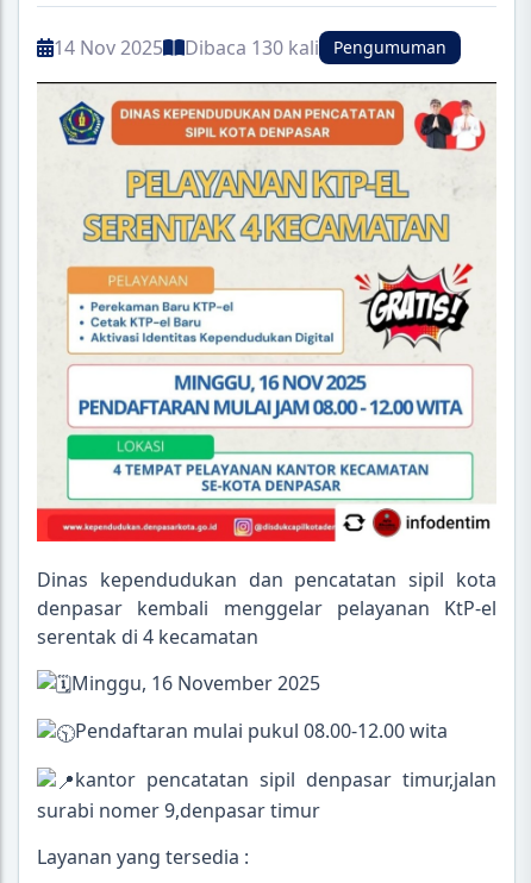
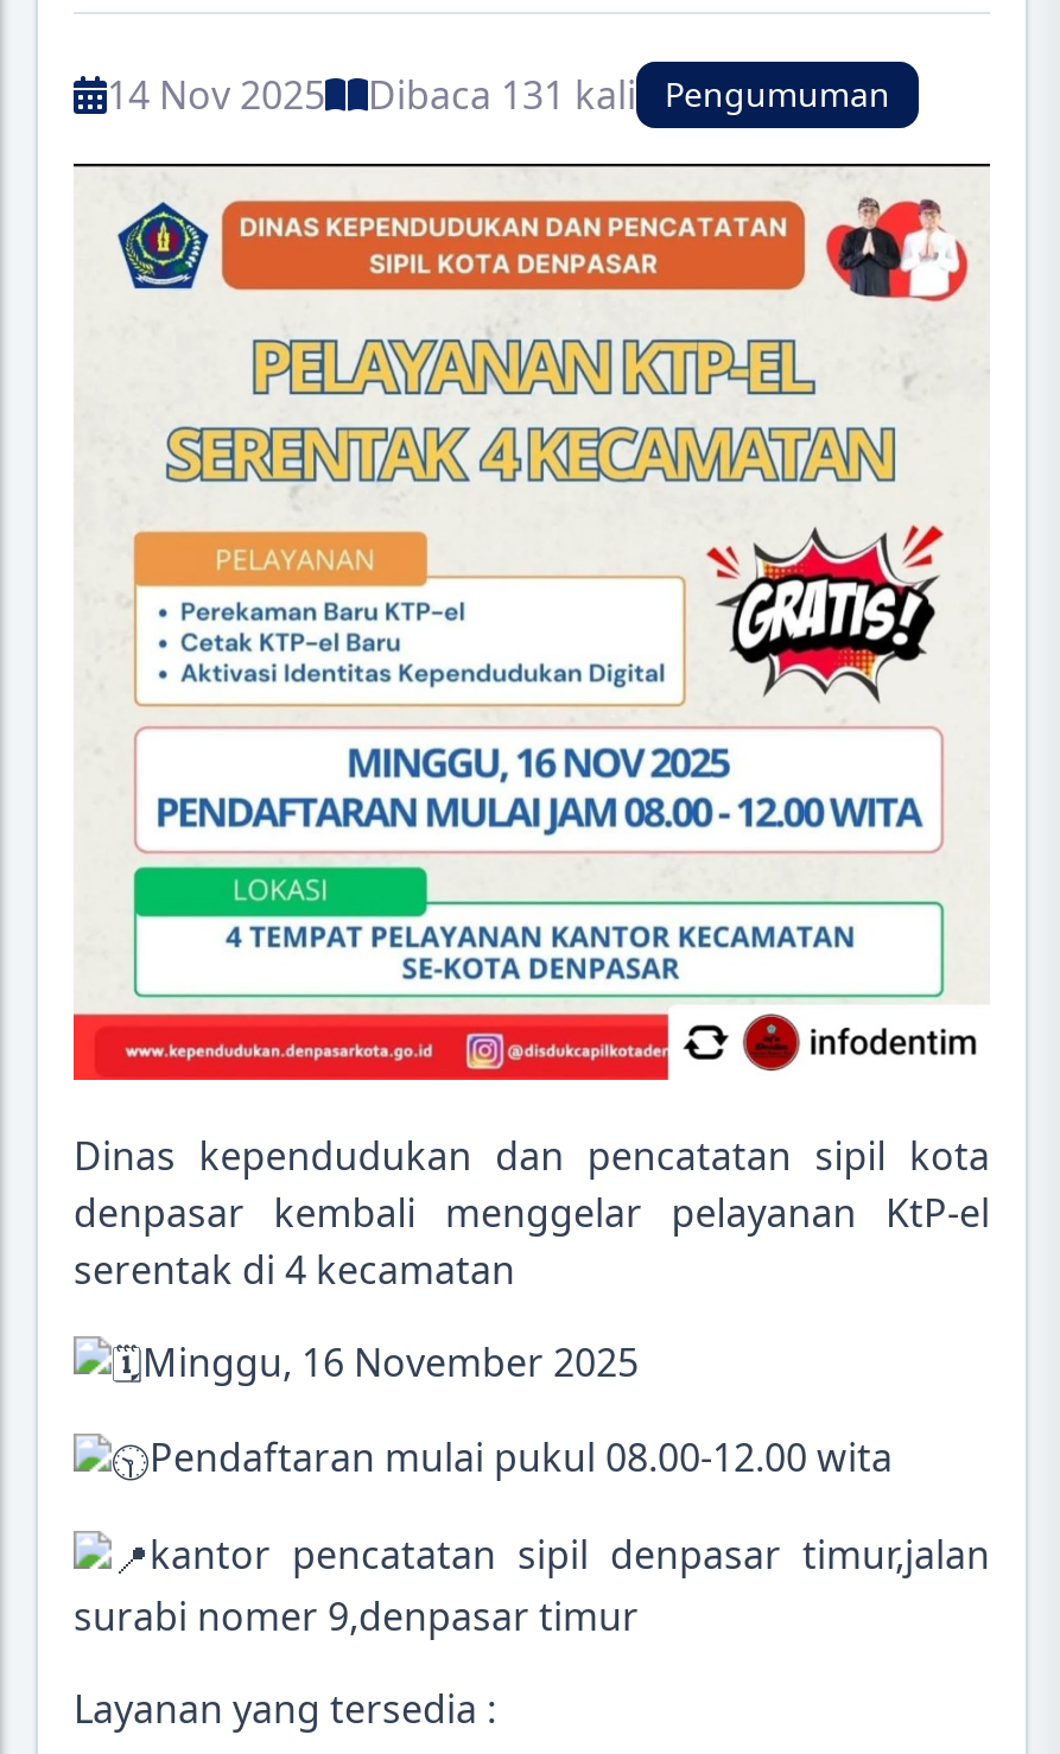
- 14 Nov 2025 Dibaca 130 kali Pengumuman
+ 14 Nov 2025 Dibaca 131 kali Pengumuman
